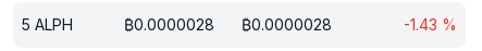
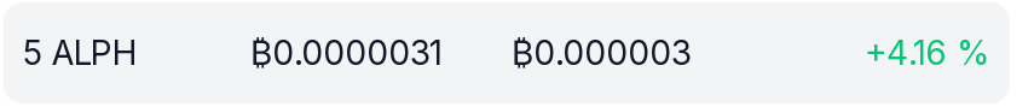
- ₿0.0000028
- ₿0.0000028
- -1.43%
+ ₿0.0000031
+ ₿0.000003
+ +4.16%
